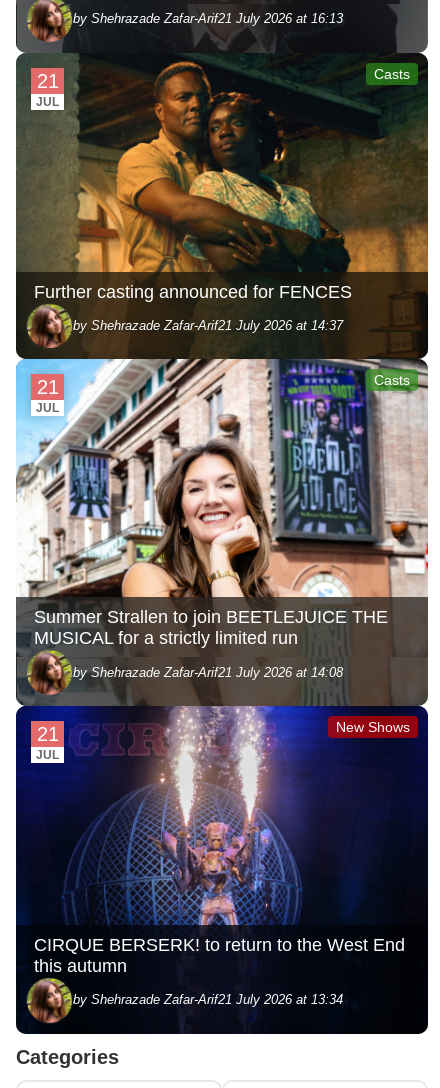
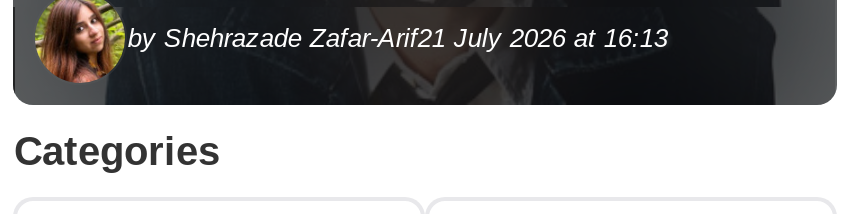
- [image]
- 21
- JUL

- Casts

- Further casting announced for FENCES
- by Shehrazade Zafar-Arif21 July 2026 at 14:37
- 21
- JUL

- Casts

- [image]
- Summer Strallen to join BEETLEJUICE THE
- MUSICAL for a strictly limited run
- by Shehrazade Zafar-Arif21 July 2026 at 14:08
- 21
- JUL

- New Shows

- CIRQUE BERSERK! to return to the West End
- this autumn
- by Shehrazade Zafar-Arif21 July 2026 at 13:34
